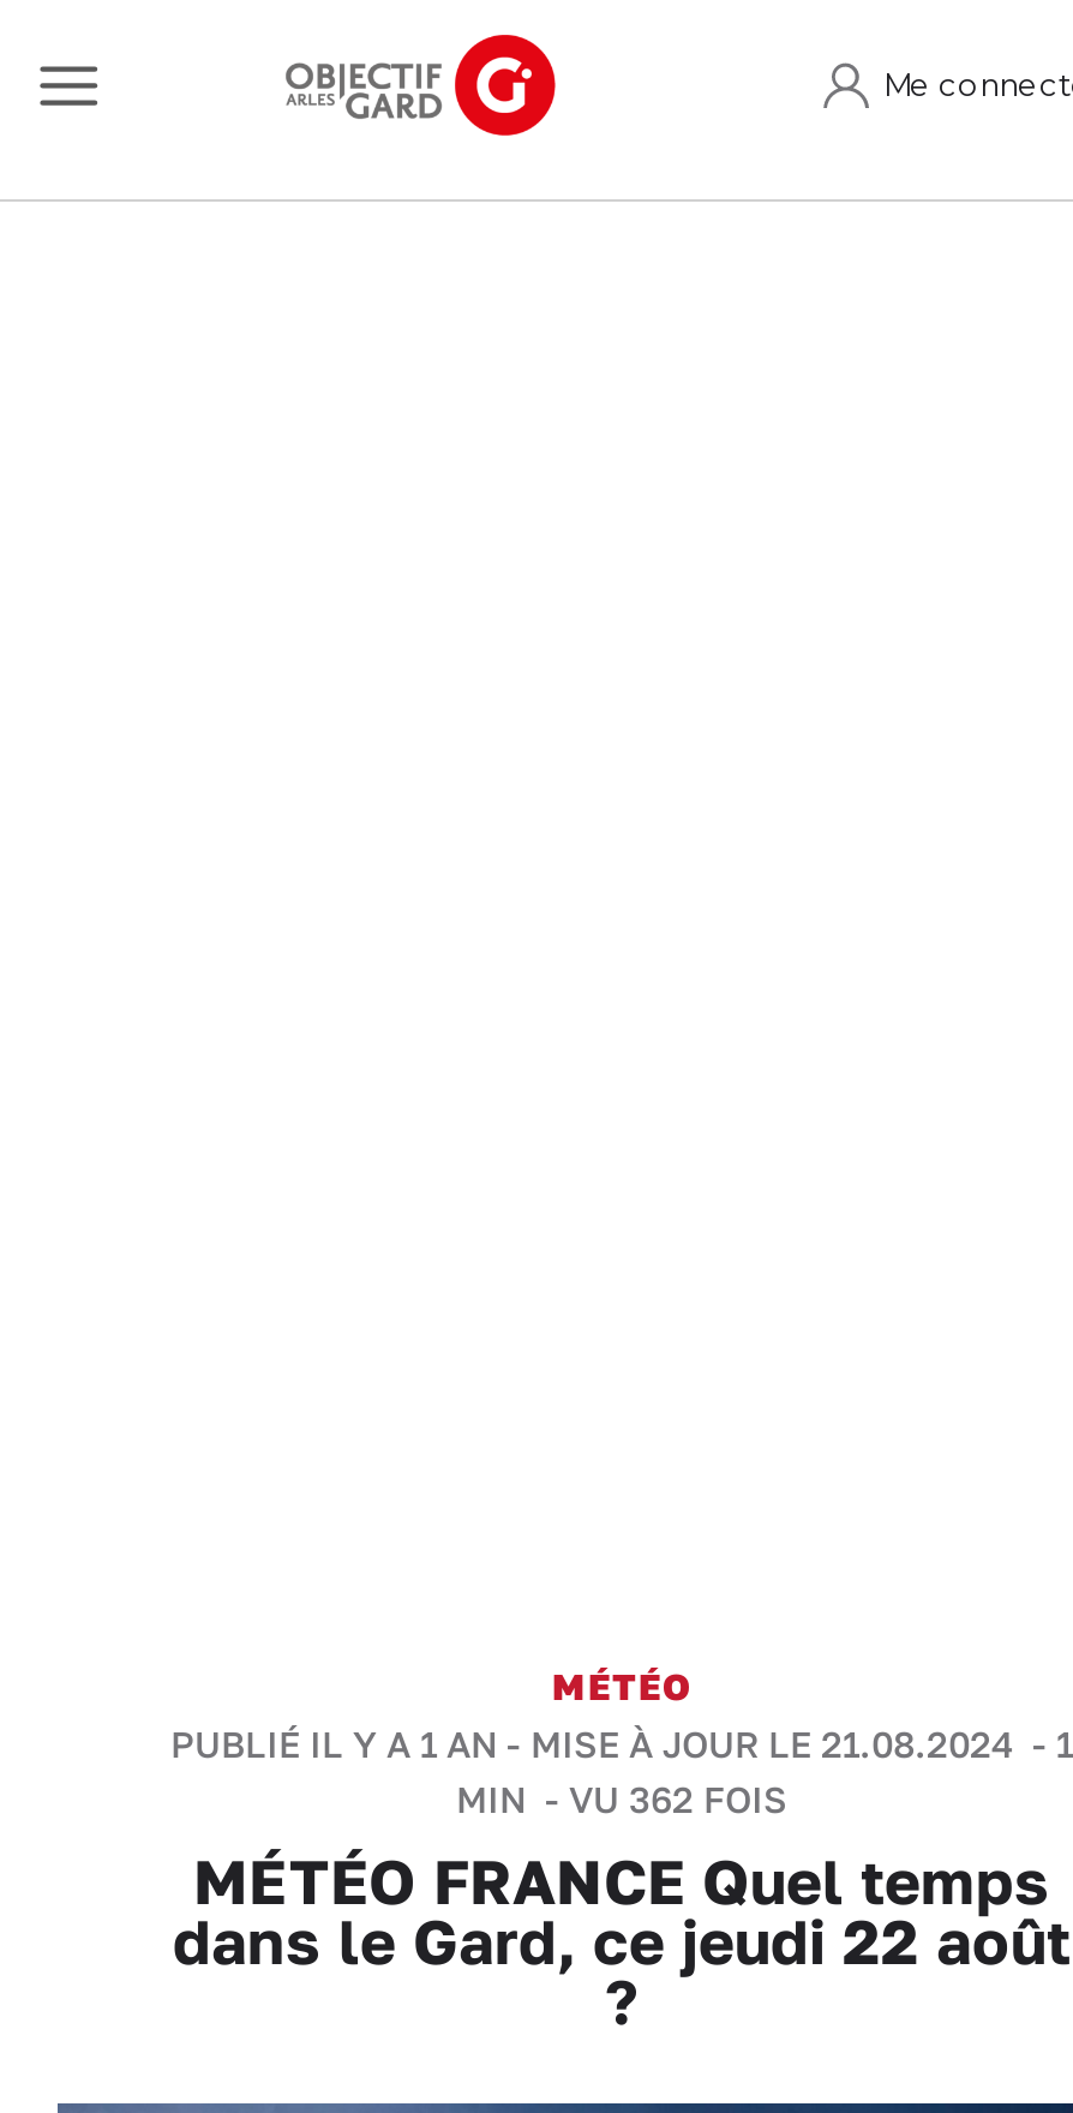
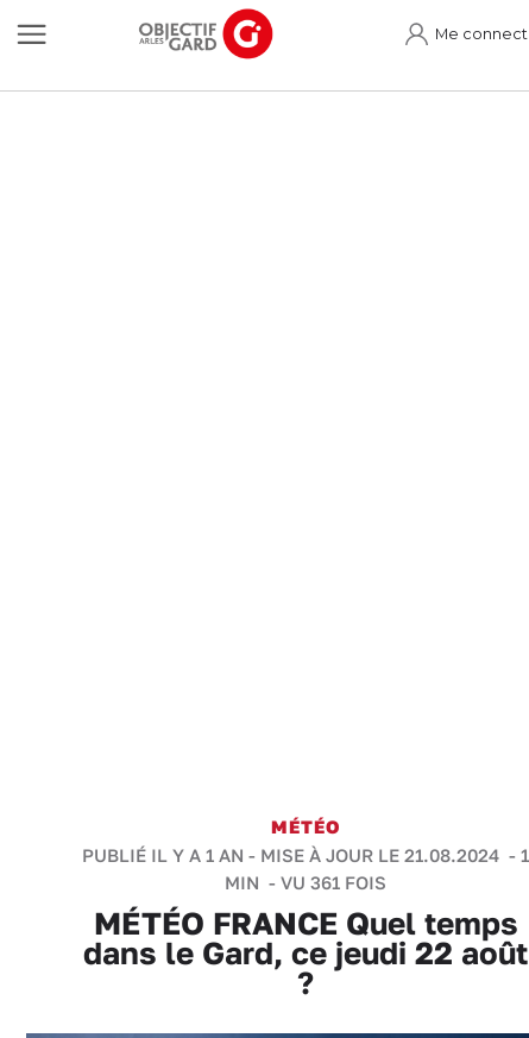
- MIN - VU 362 FOIS
+ MIN - VU 361 FOIS
